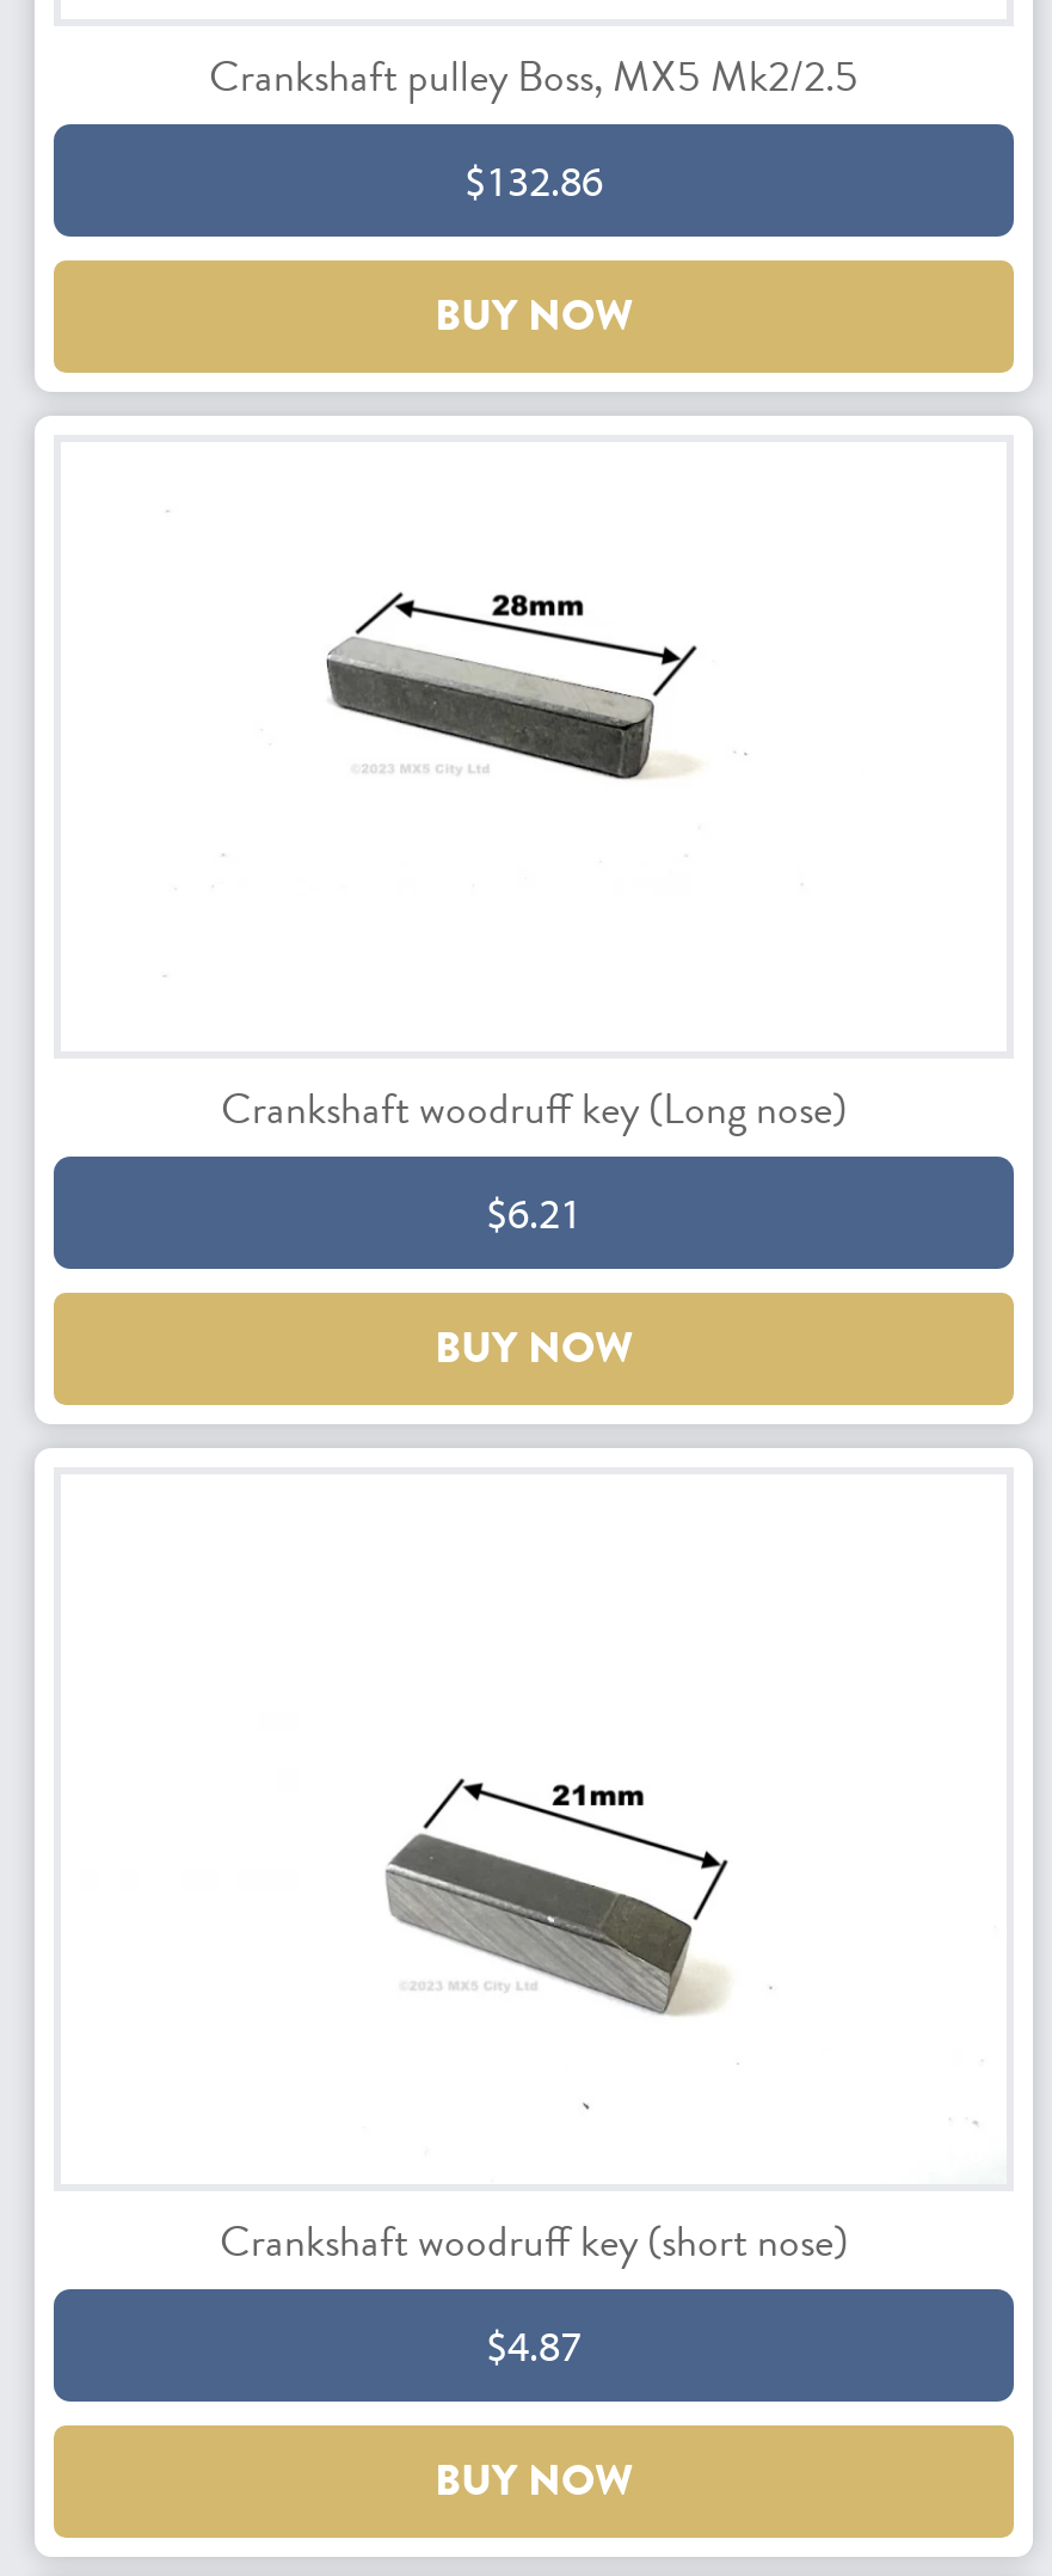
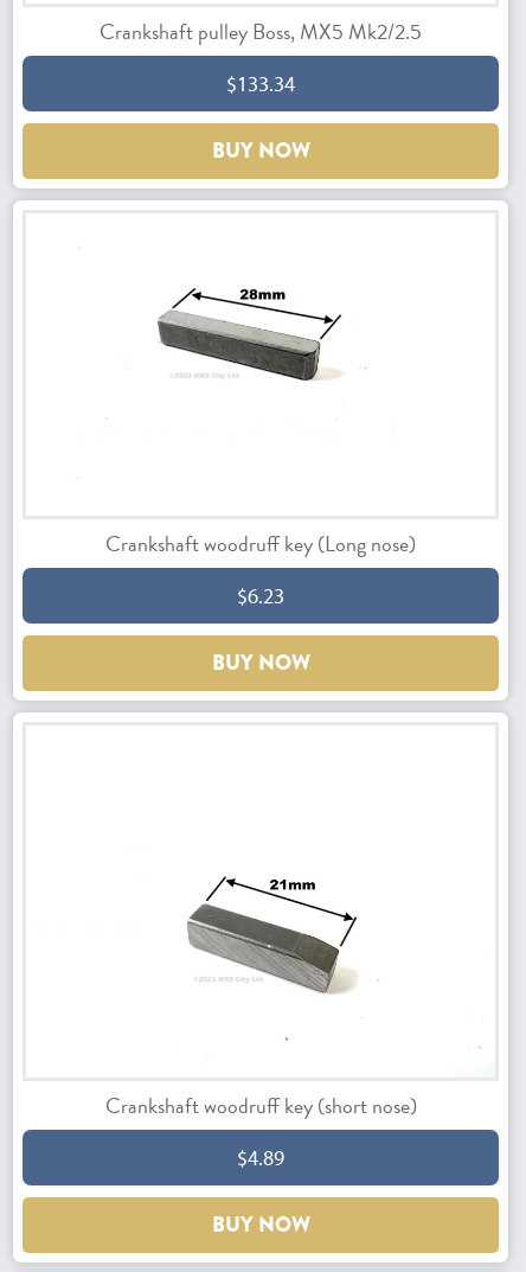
- $132.86
+ $133.34

- $6.21
+ $6.23

- $4.87
+ $4.89
